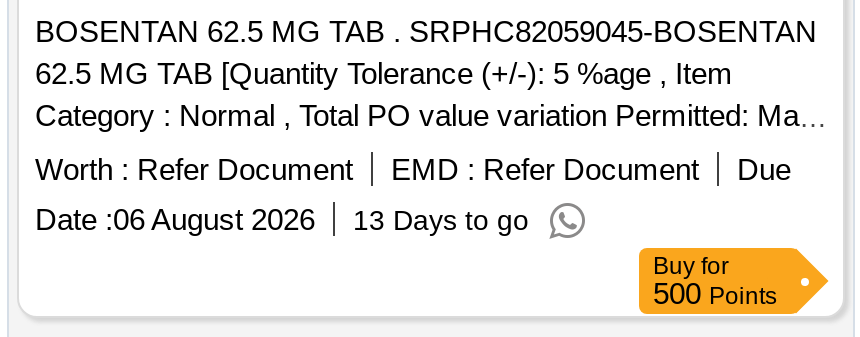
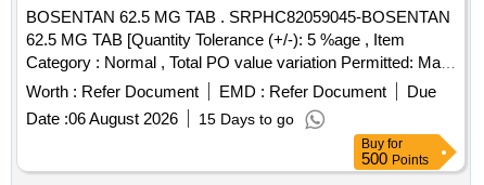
- Date : 06 August 2026 13 Days to go
+ Date : 06 August 2026 15 Days to go
